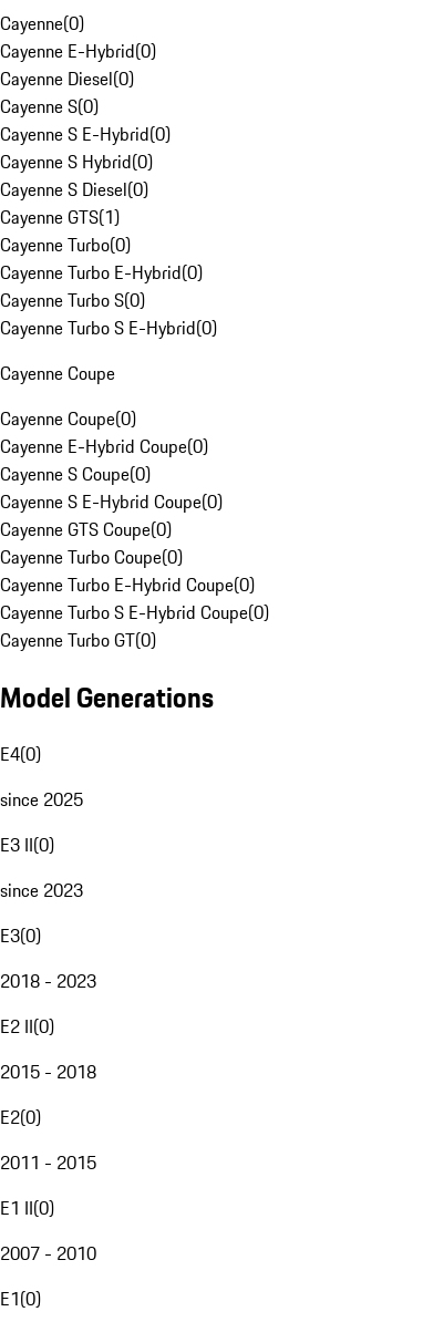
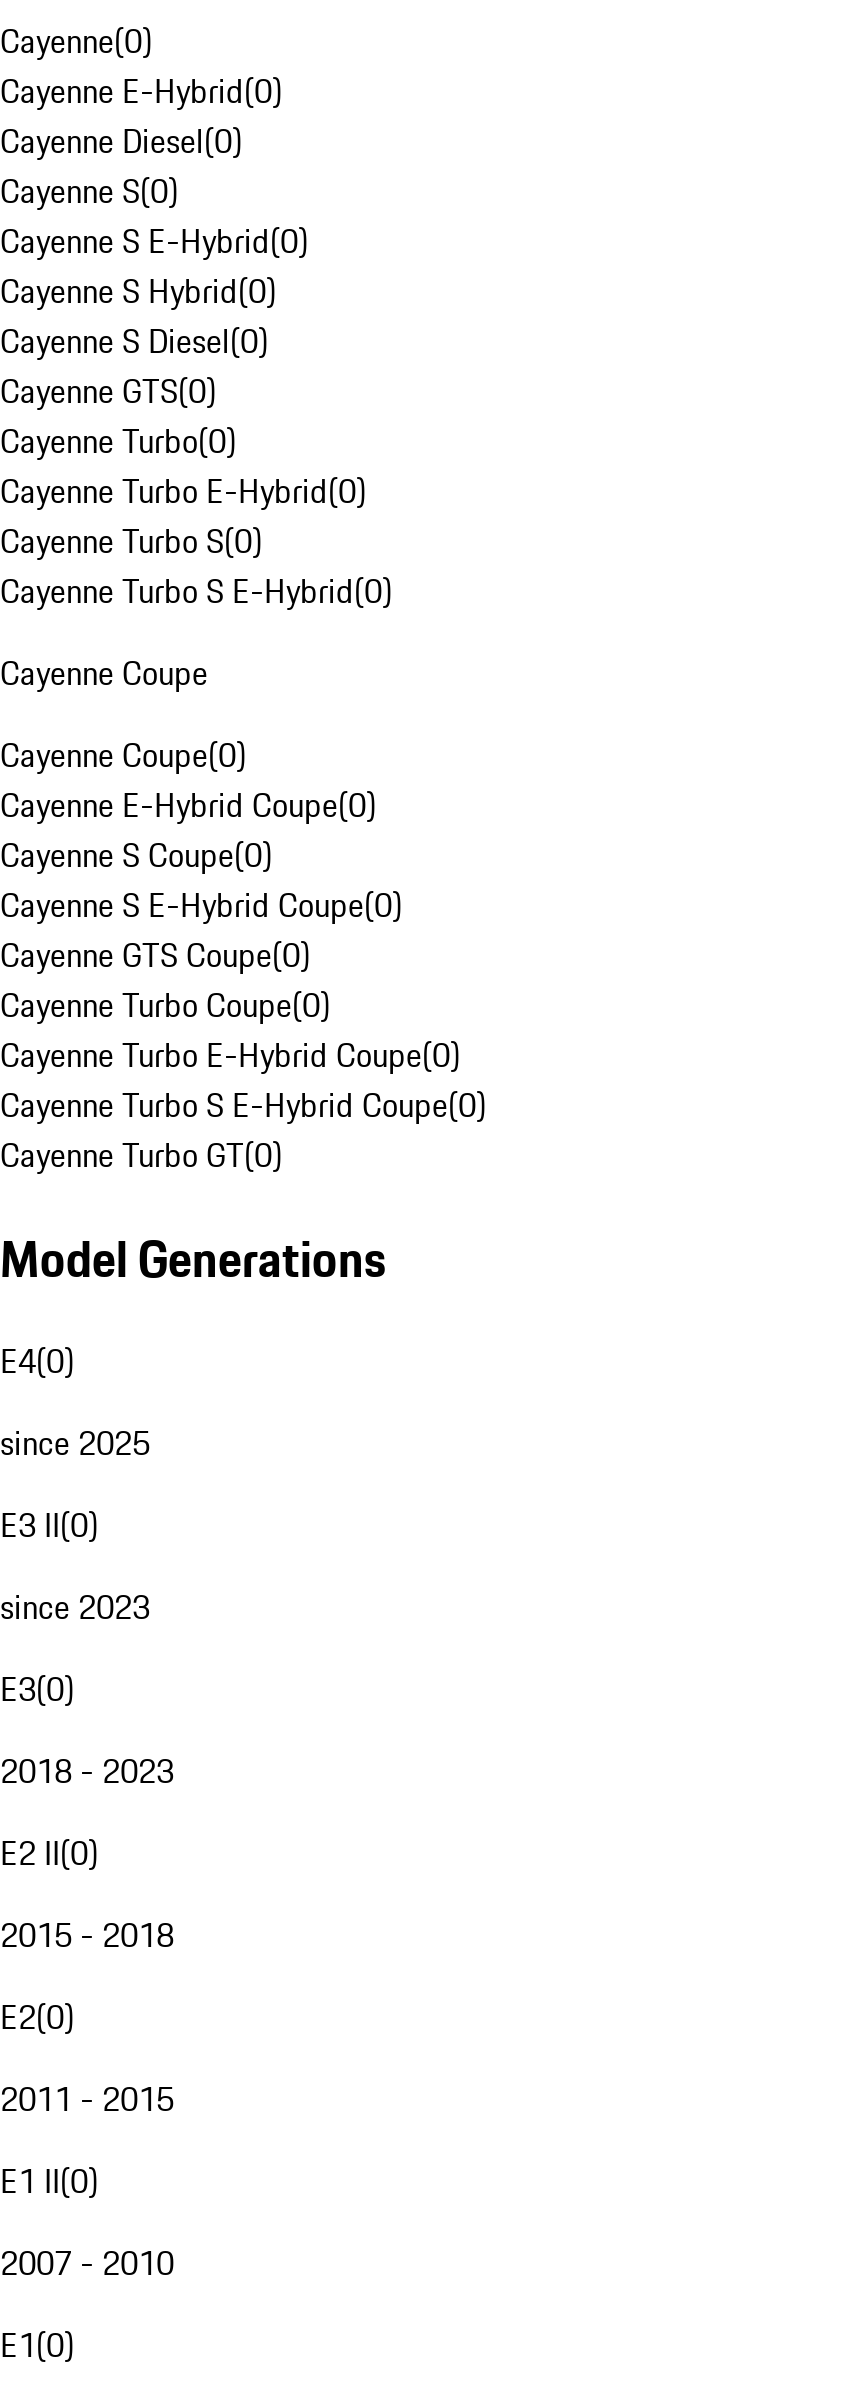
- Cayenne GTS(1)
+ Cayenne GTS(0)
